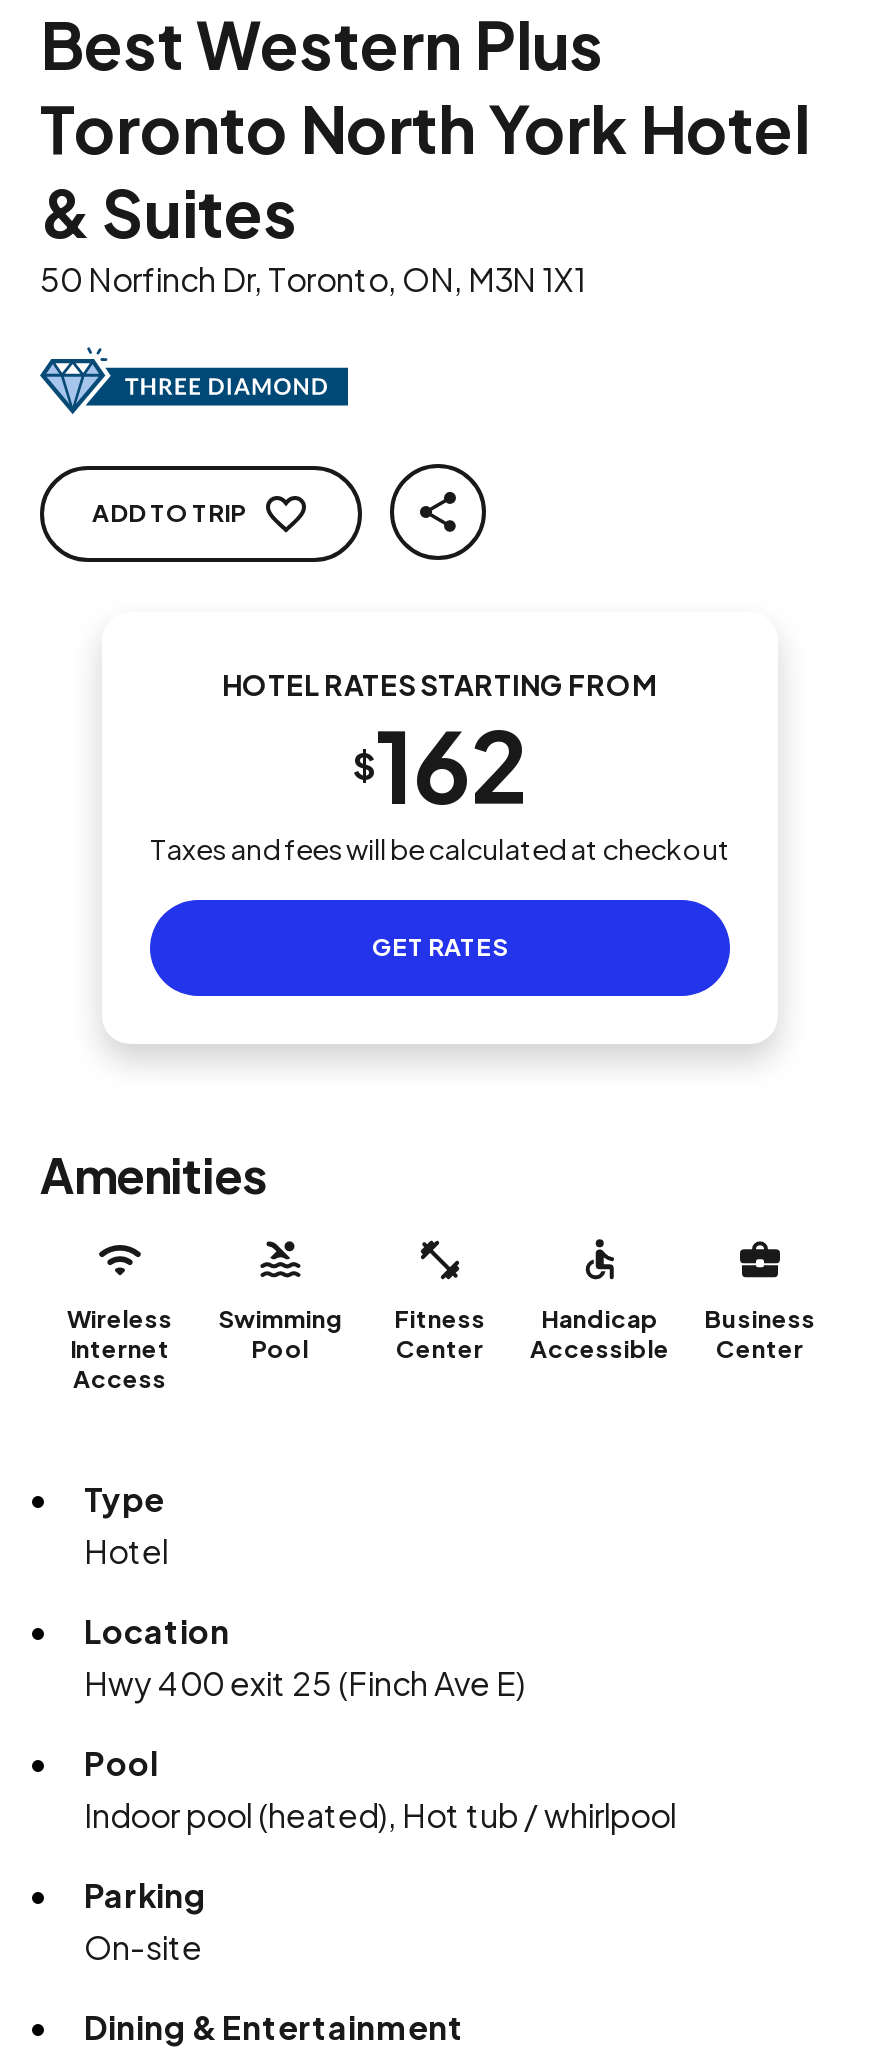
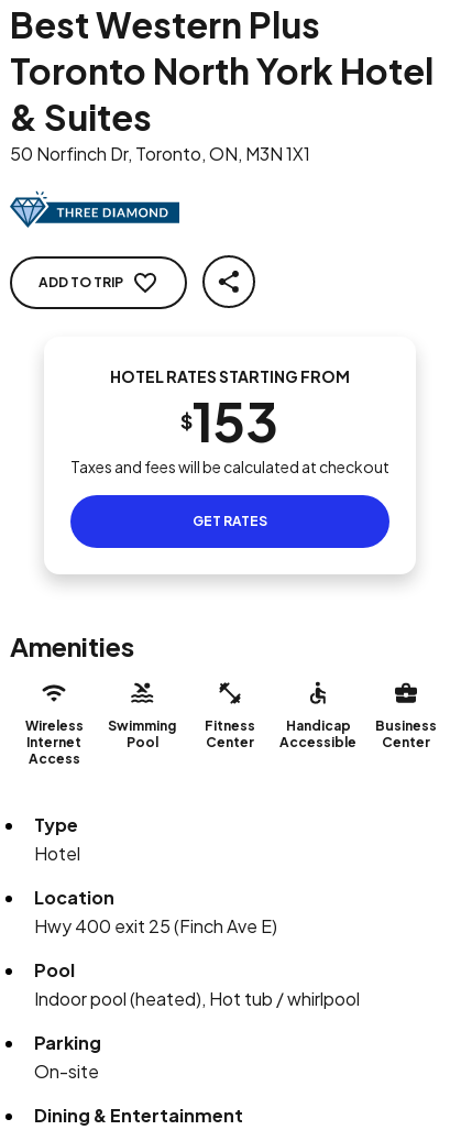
- $162
+ $153
